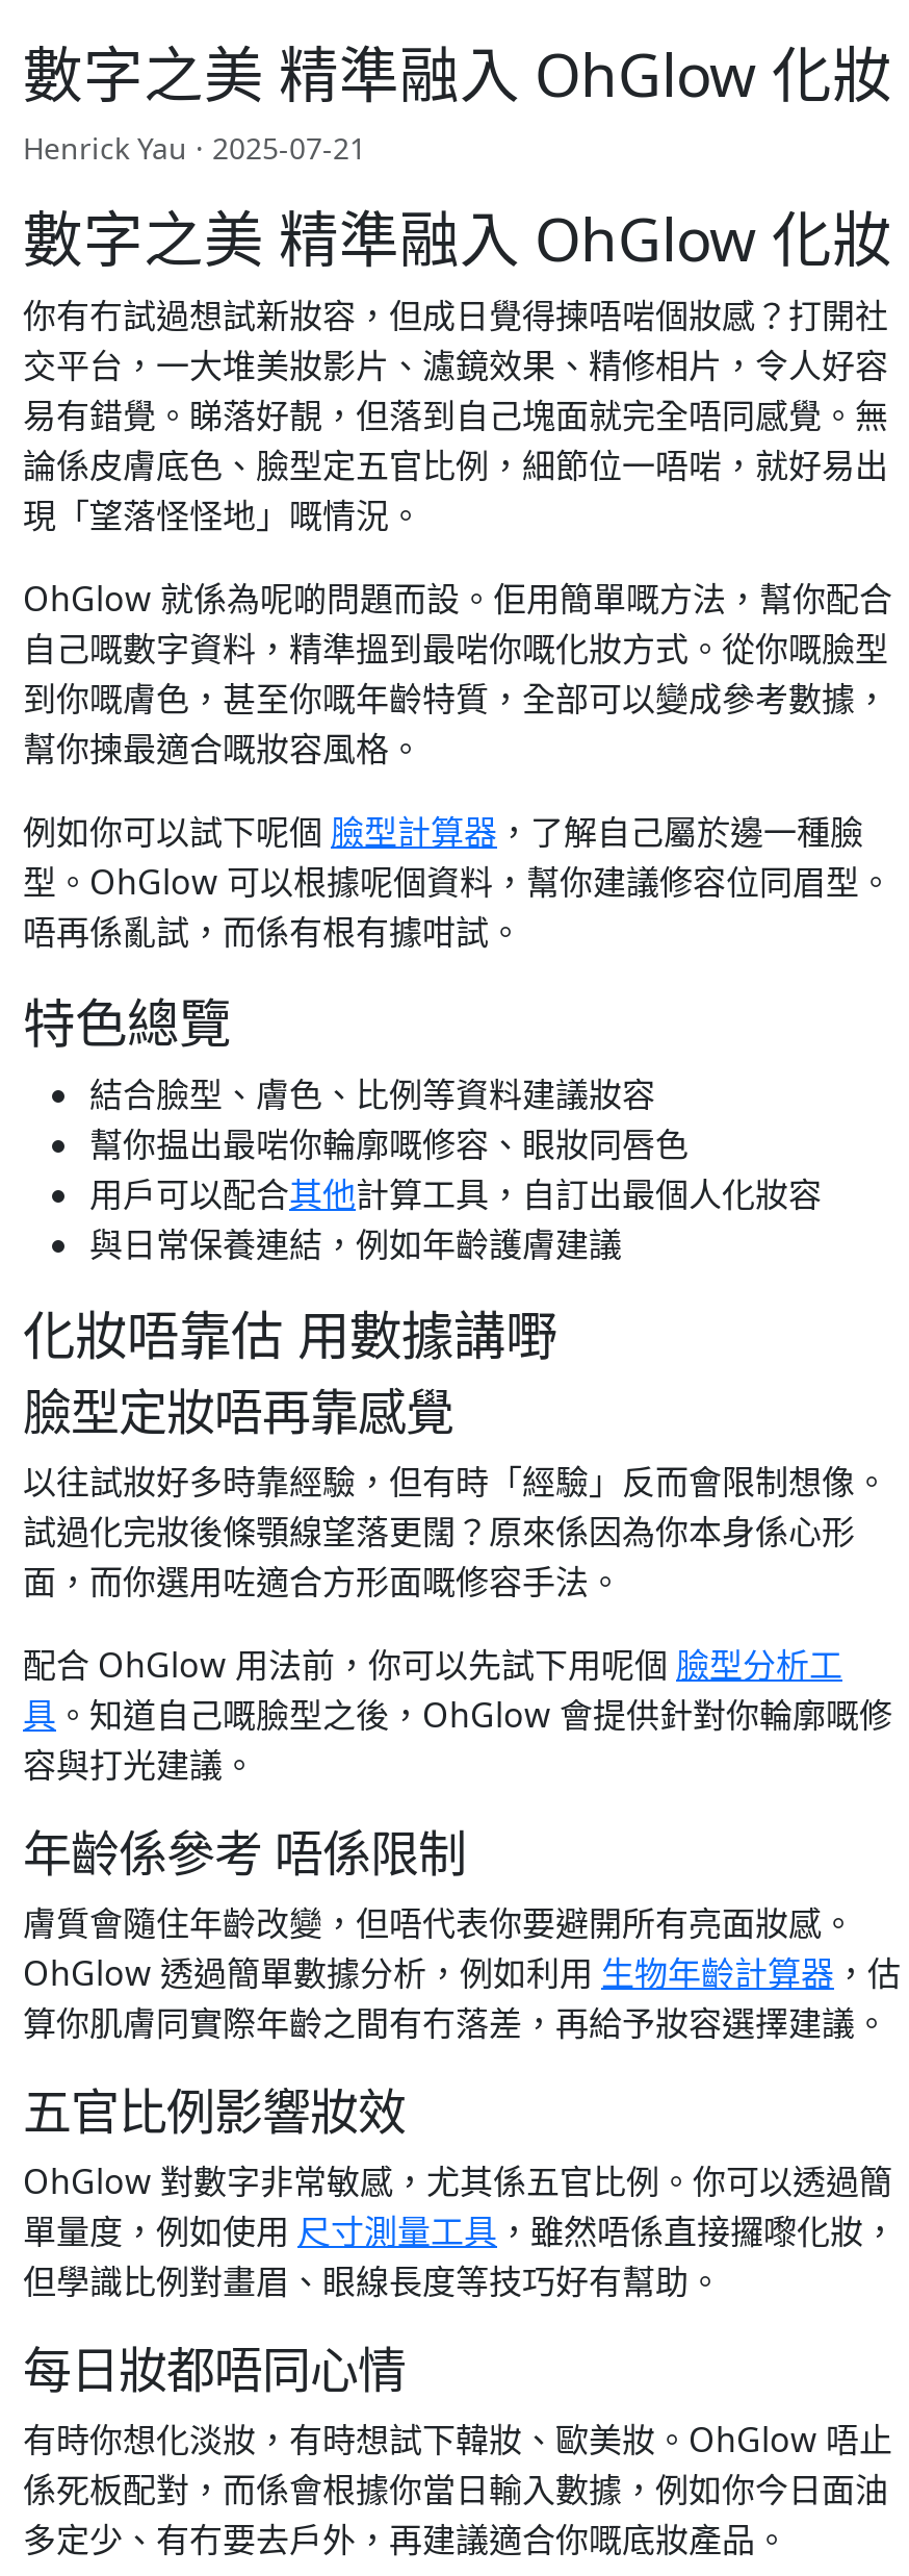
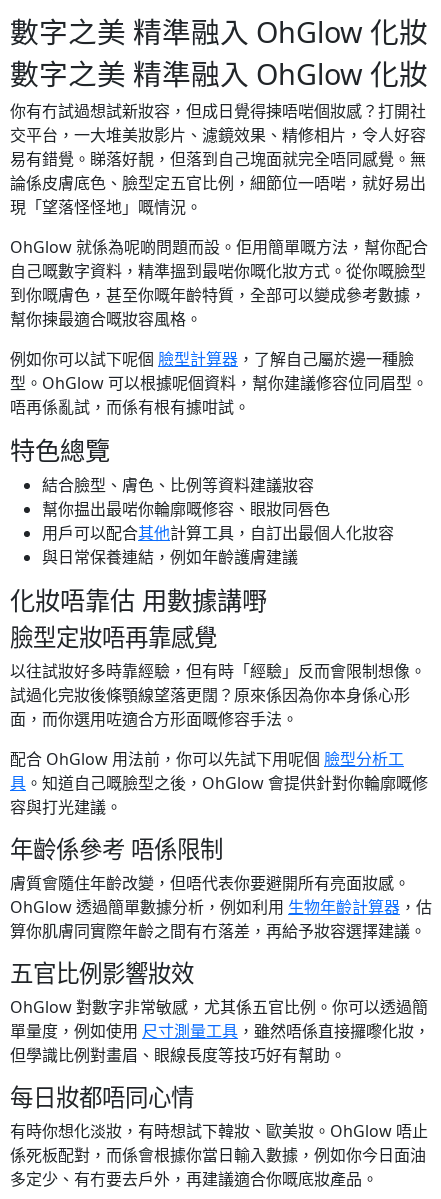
- Henrick Yau · 2025-07-21
